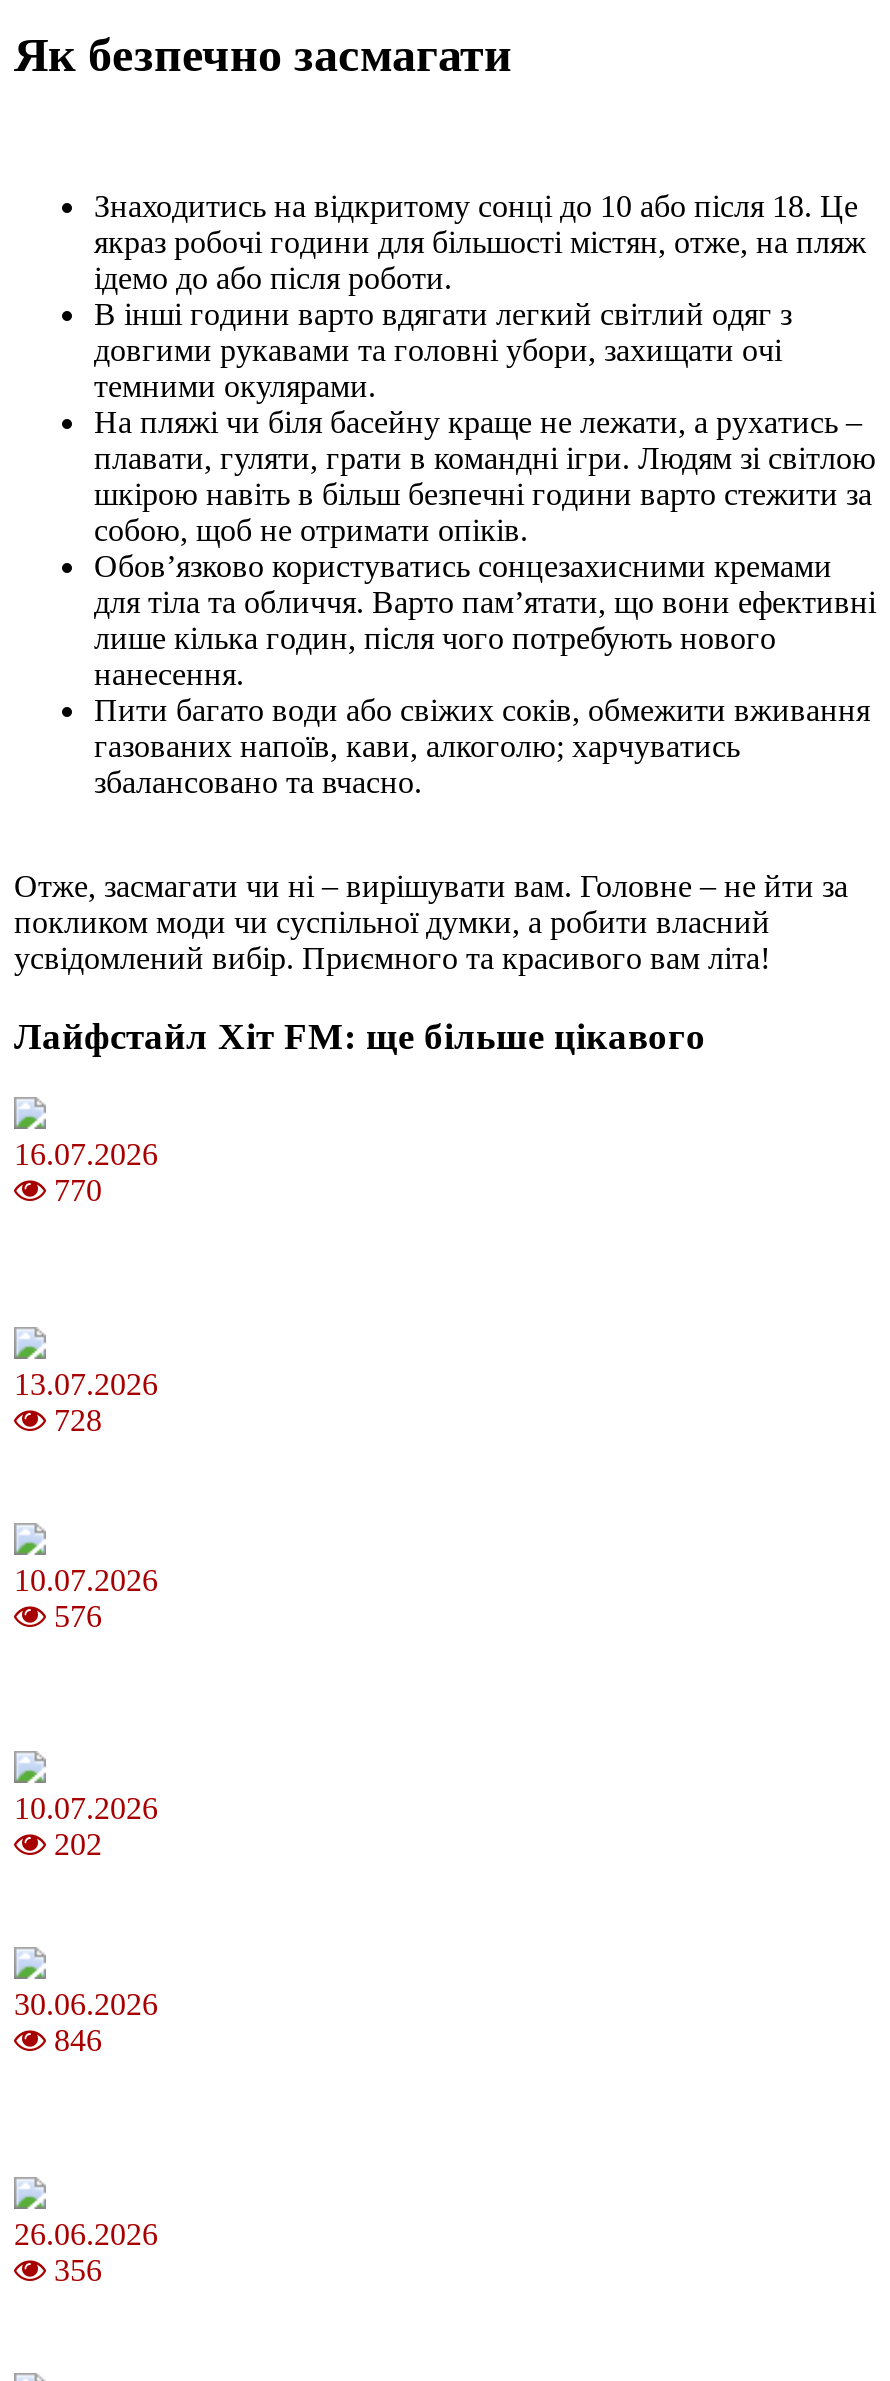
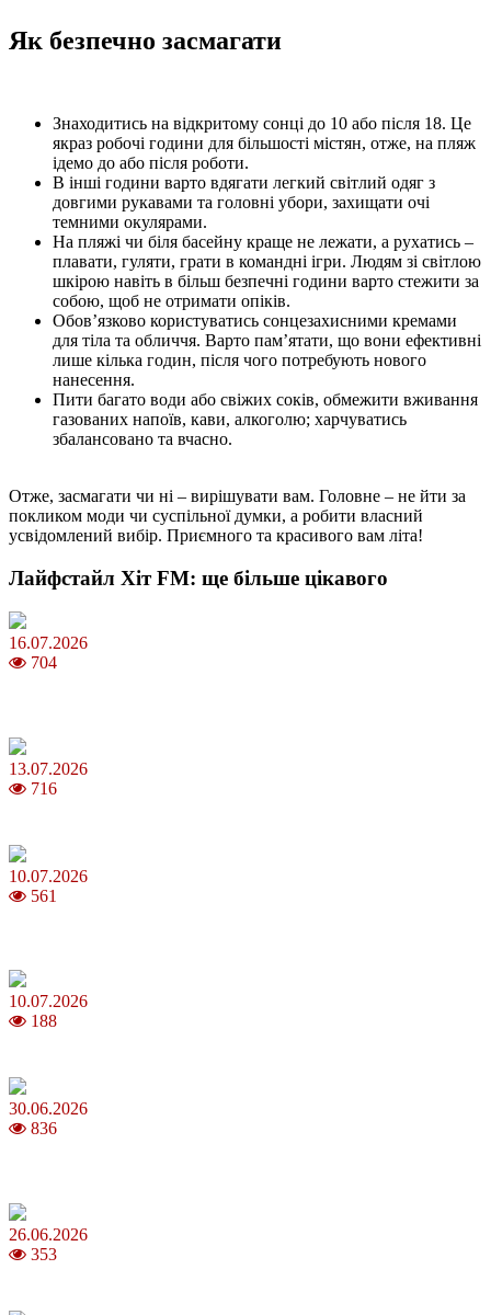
- 770
+ 704

- 728
+ 716

- 576
+ 561

- 202
+ 188

- 846
+ 836

- 356
+ 353
